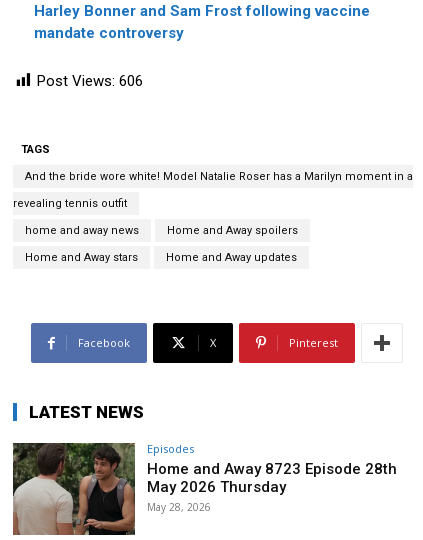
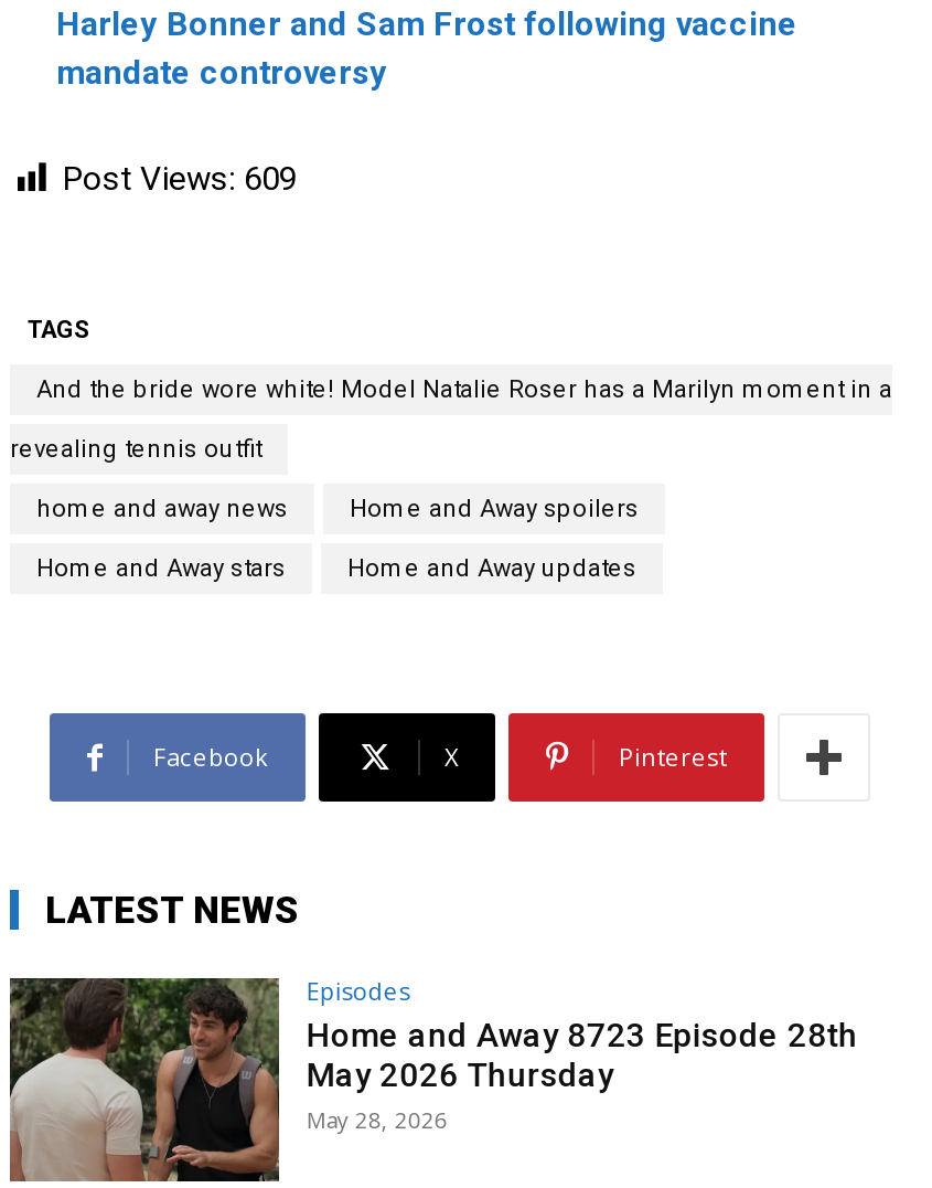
- Post Views: 606
+ Post Views: 609
